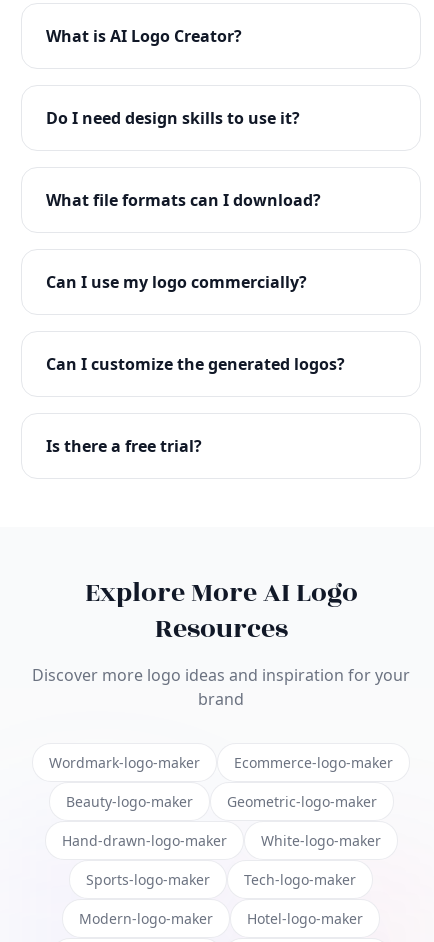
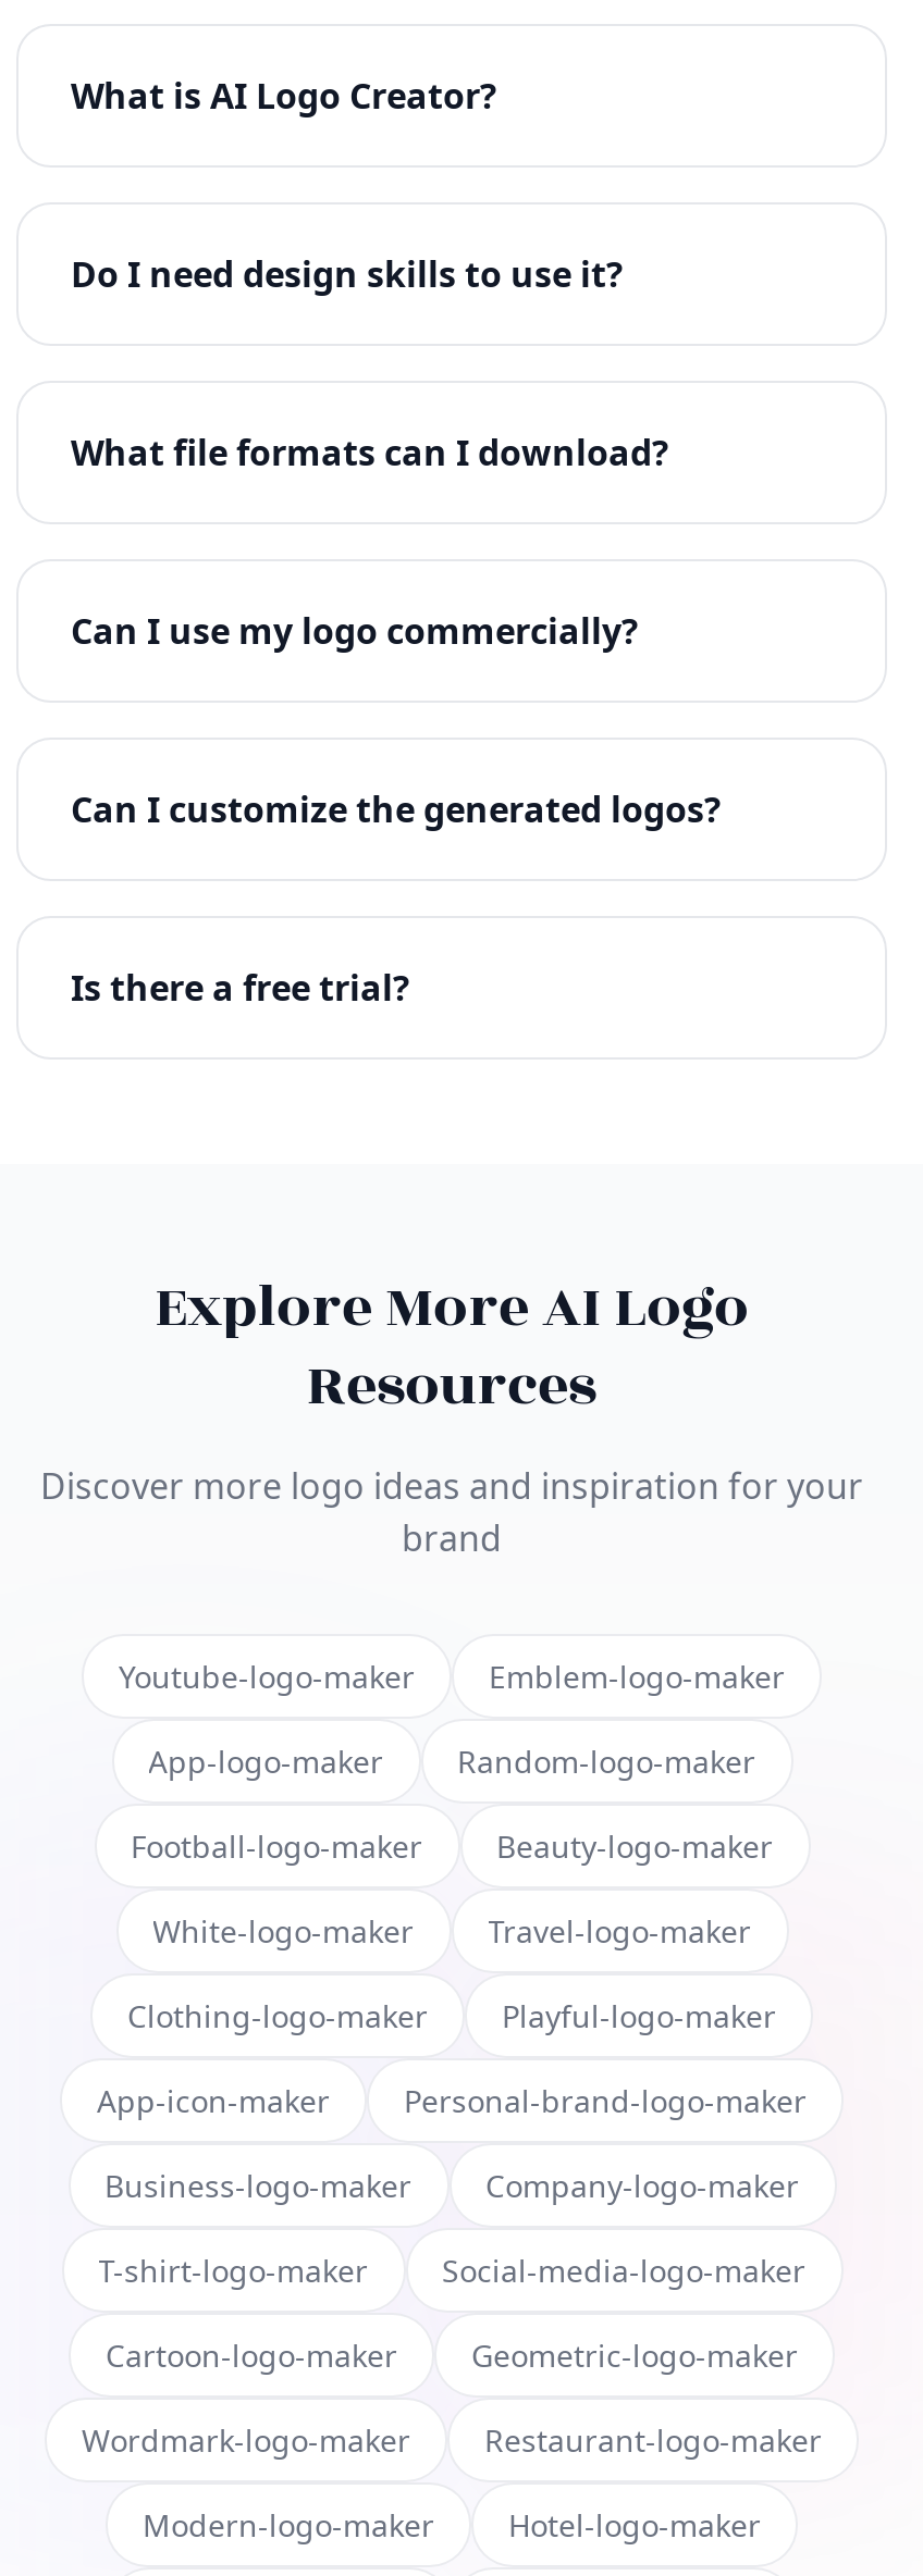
+ Youtube-logo-maker
+ Emblem-logo-maker
+ App-logo-maker
+ Random-logo-maker
+ Football-logo-maker
+ Travel-logo-maker
+ Clothing-logo-maker
+ Playful-logo-maker
+ App-icon-maker
+ Personal-brand-logo-maker
+ Business-logo-maker
+ Company-logo-maker
+ T-shirt-logo-maker
+ Social-media-logo-maker
+ Cartoon-logo-maker

moved down: Wordmark-logo-maker

- Ecommerce-logo-maker
- Hand-drawn-logo-maker
- Sports-logo-maker
- Tech-logo-maker
+ Restaurant-logo-maker

moved up: Beauty-logo-maker | Geometric-logo-maker

moved up: White-logo-maker
